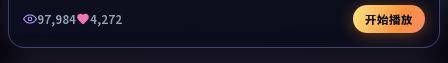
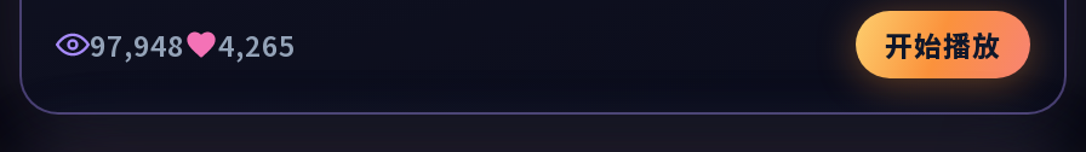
- 97,984
+ 97,948

- 4,272
+ 4,265
